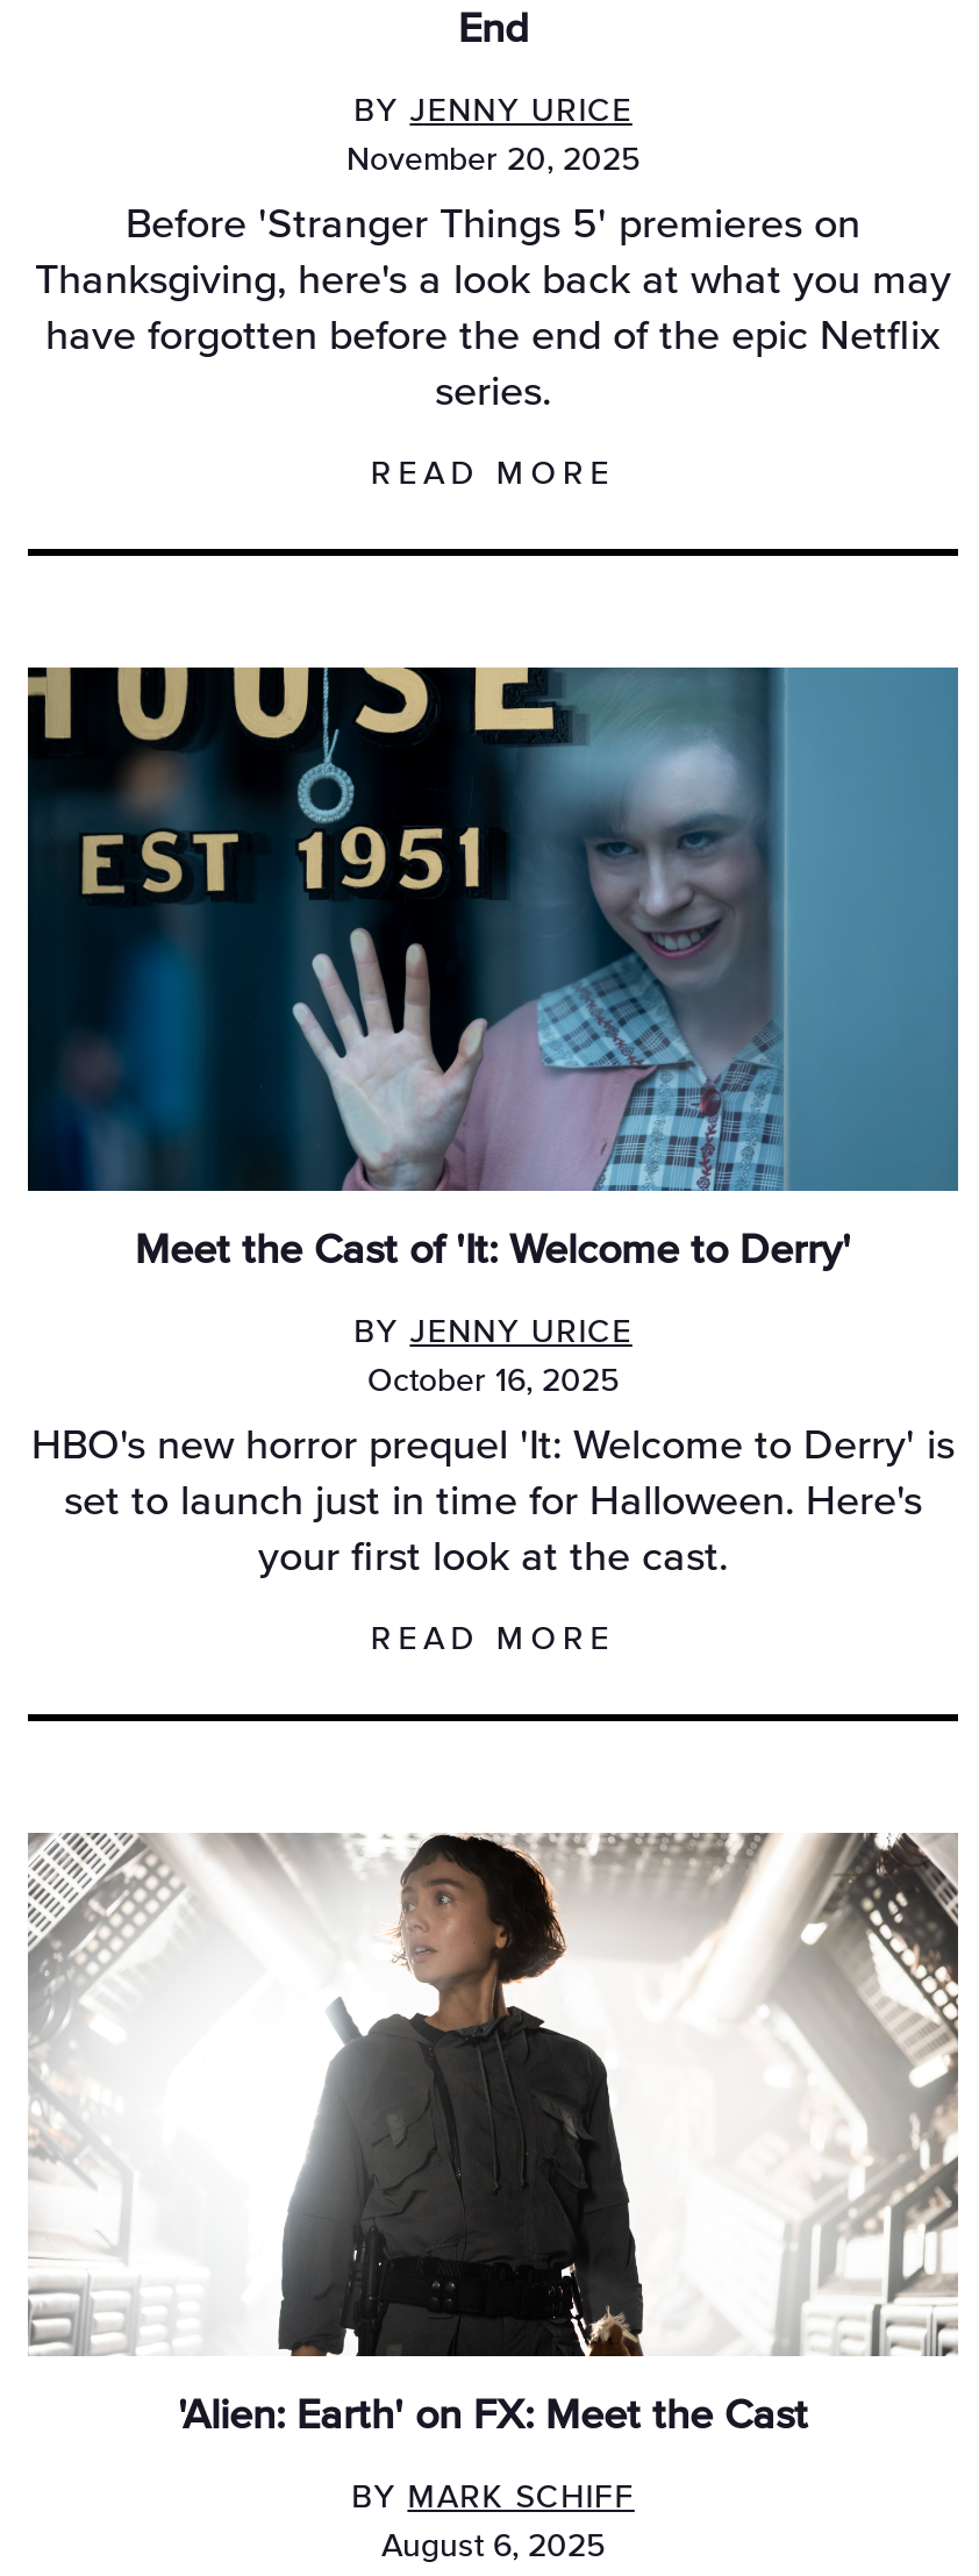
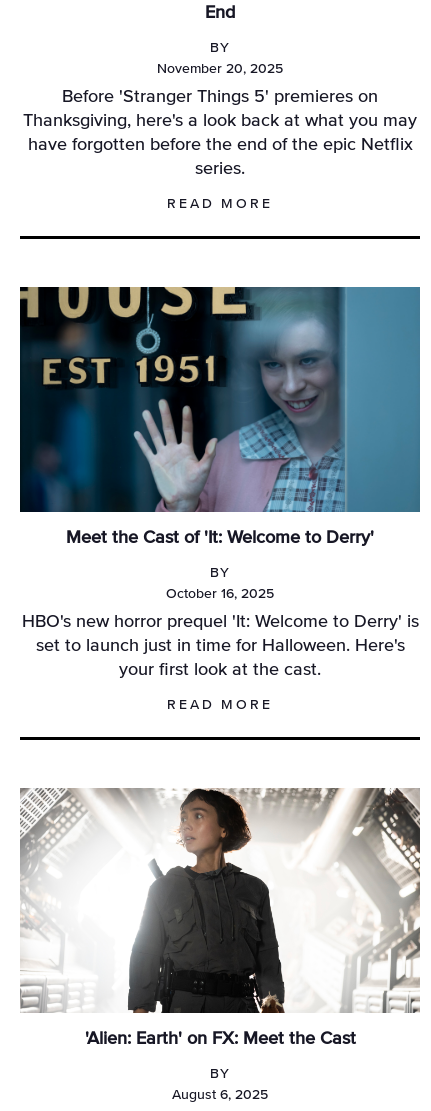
- BY JENNY URICE
+ BY

- BY JENNY URICE
+ BY

- BY MARK SCHIFF
+ BY
